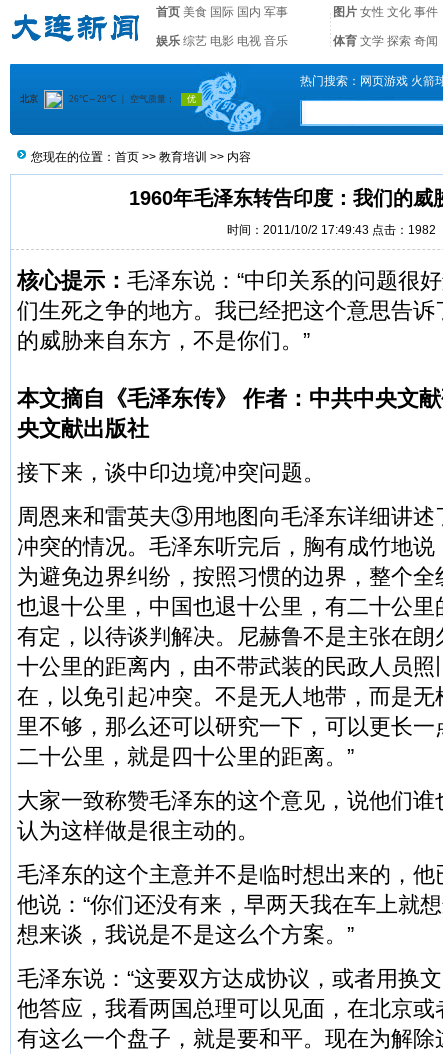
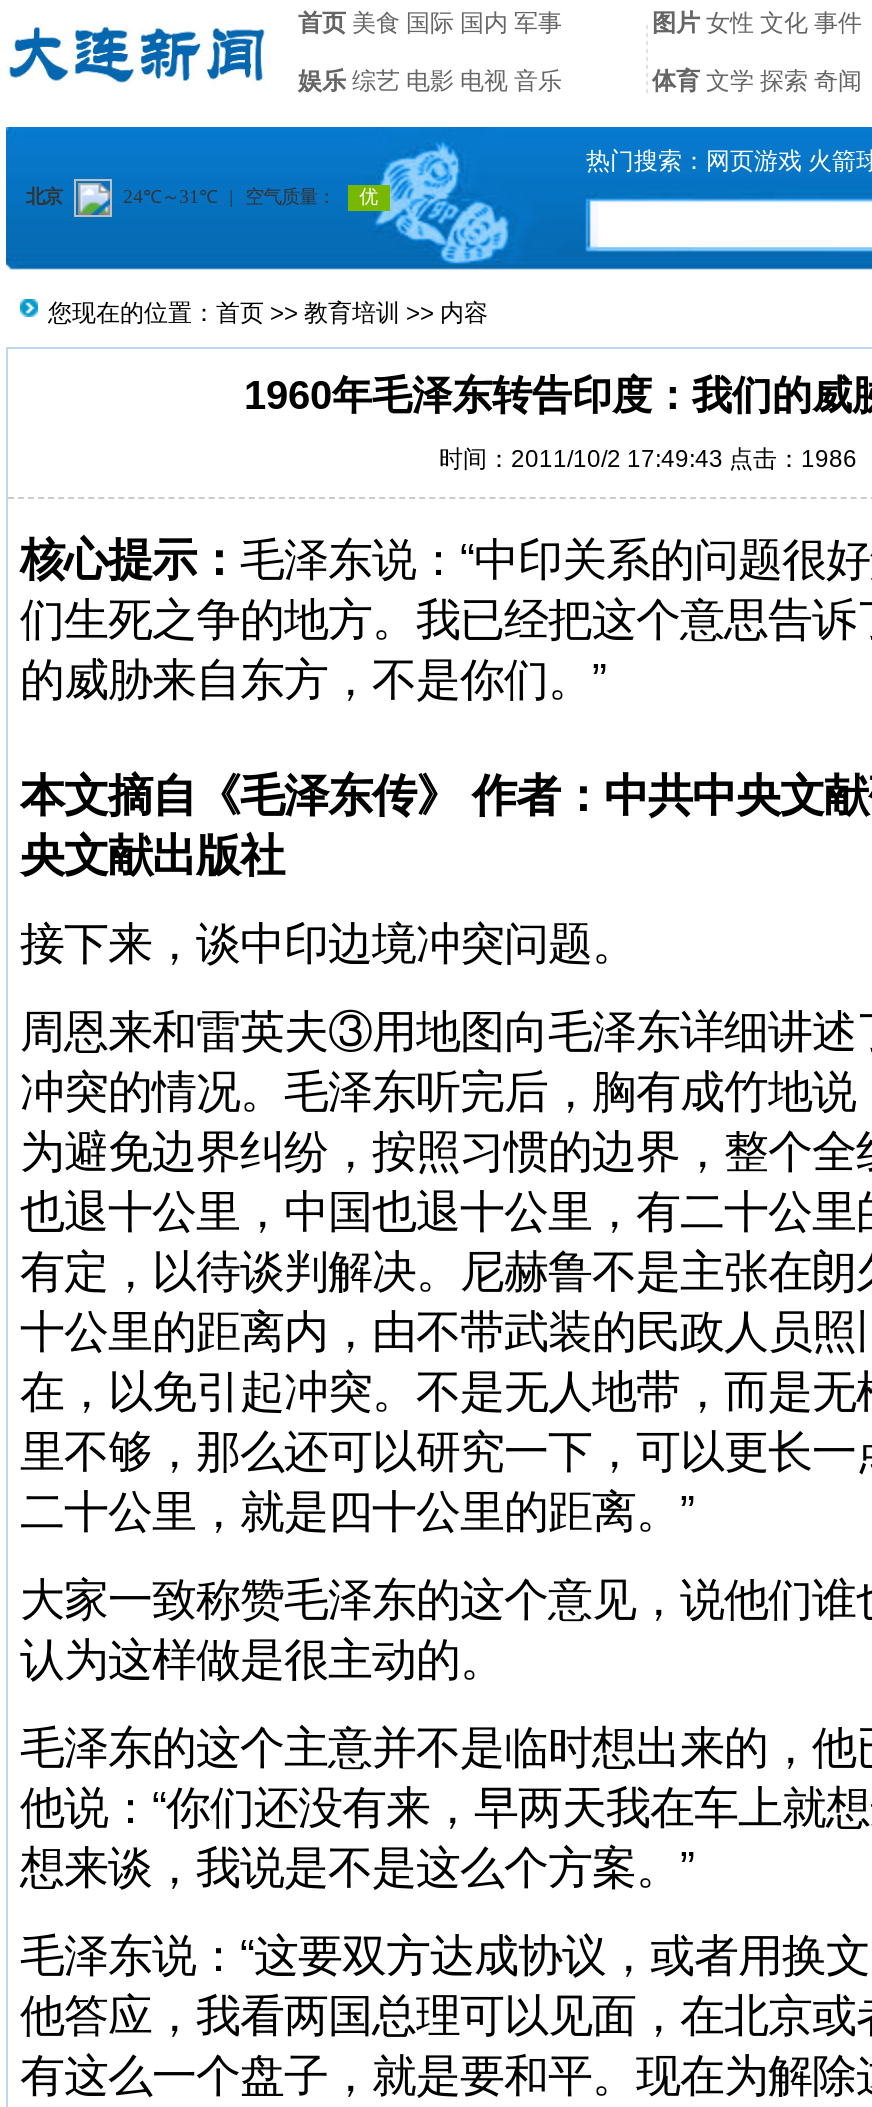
- 时间：2011/10/2 17:49:43 点击：1982
+ 时间：2011/10/2 17:49:43 点击：1986
